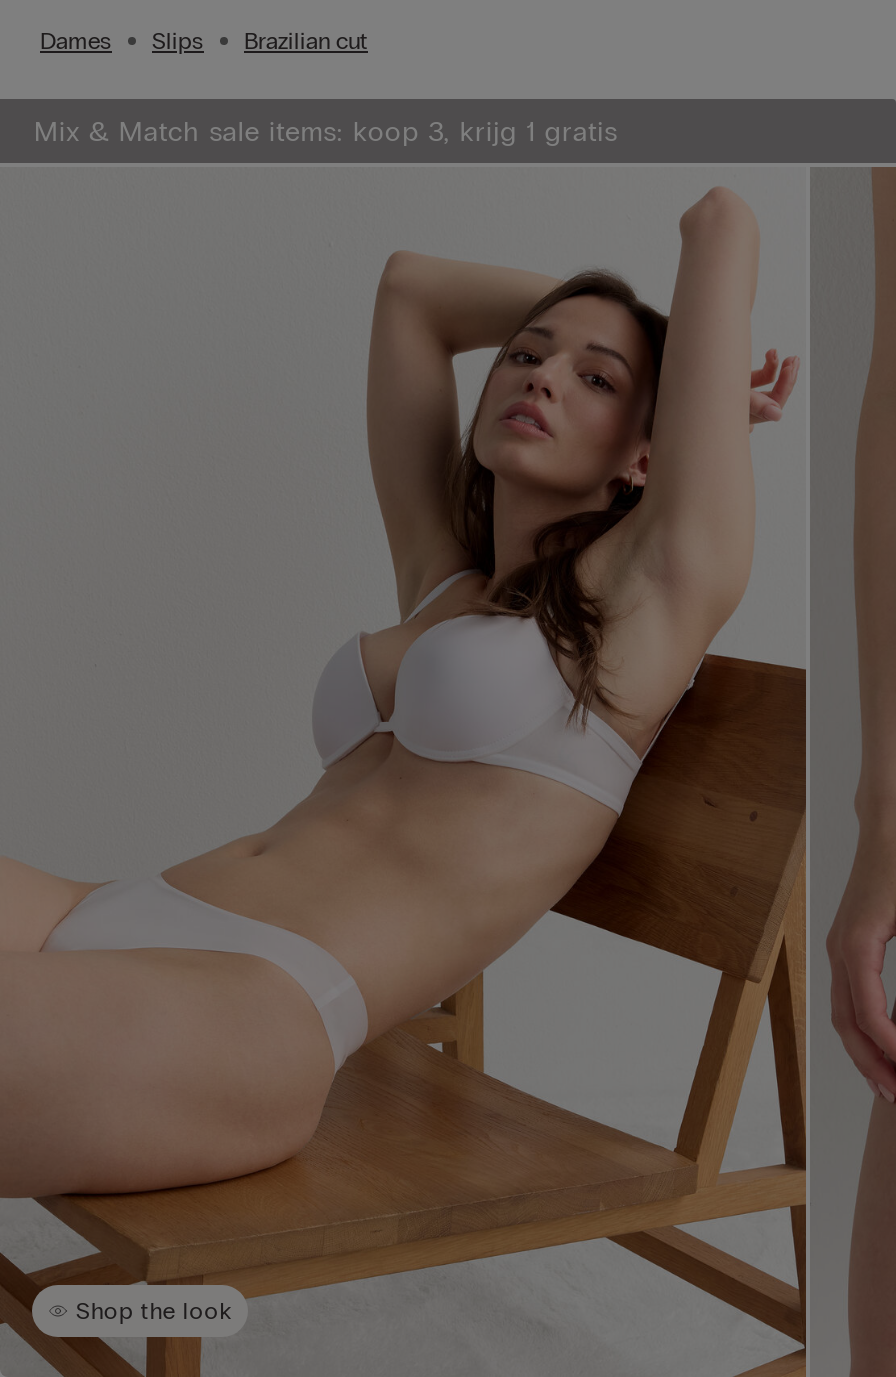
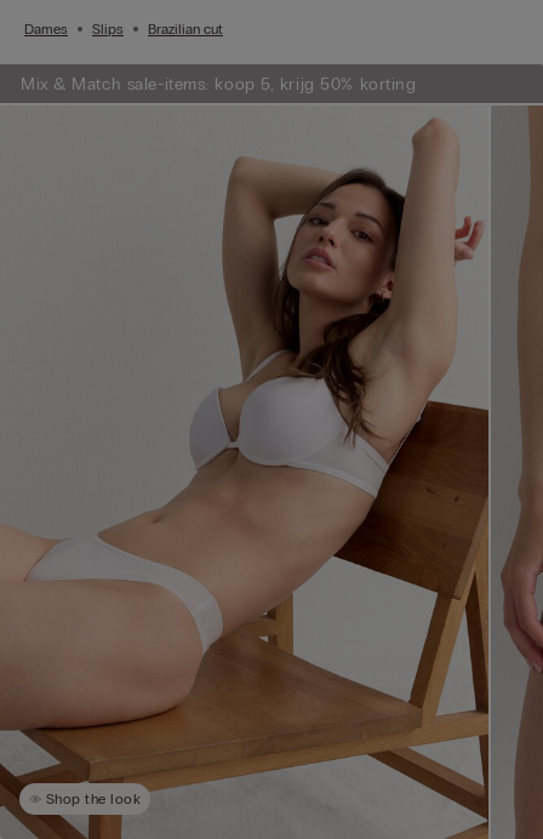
- Mix & Match sale items: koop 3, krijg 1 gratis
+ Mix & Match sale-items: koop 5, krijg 50% korting
